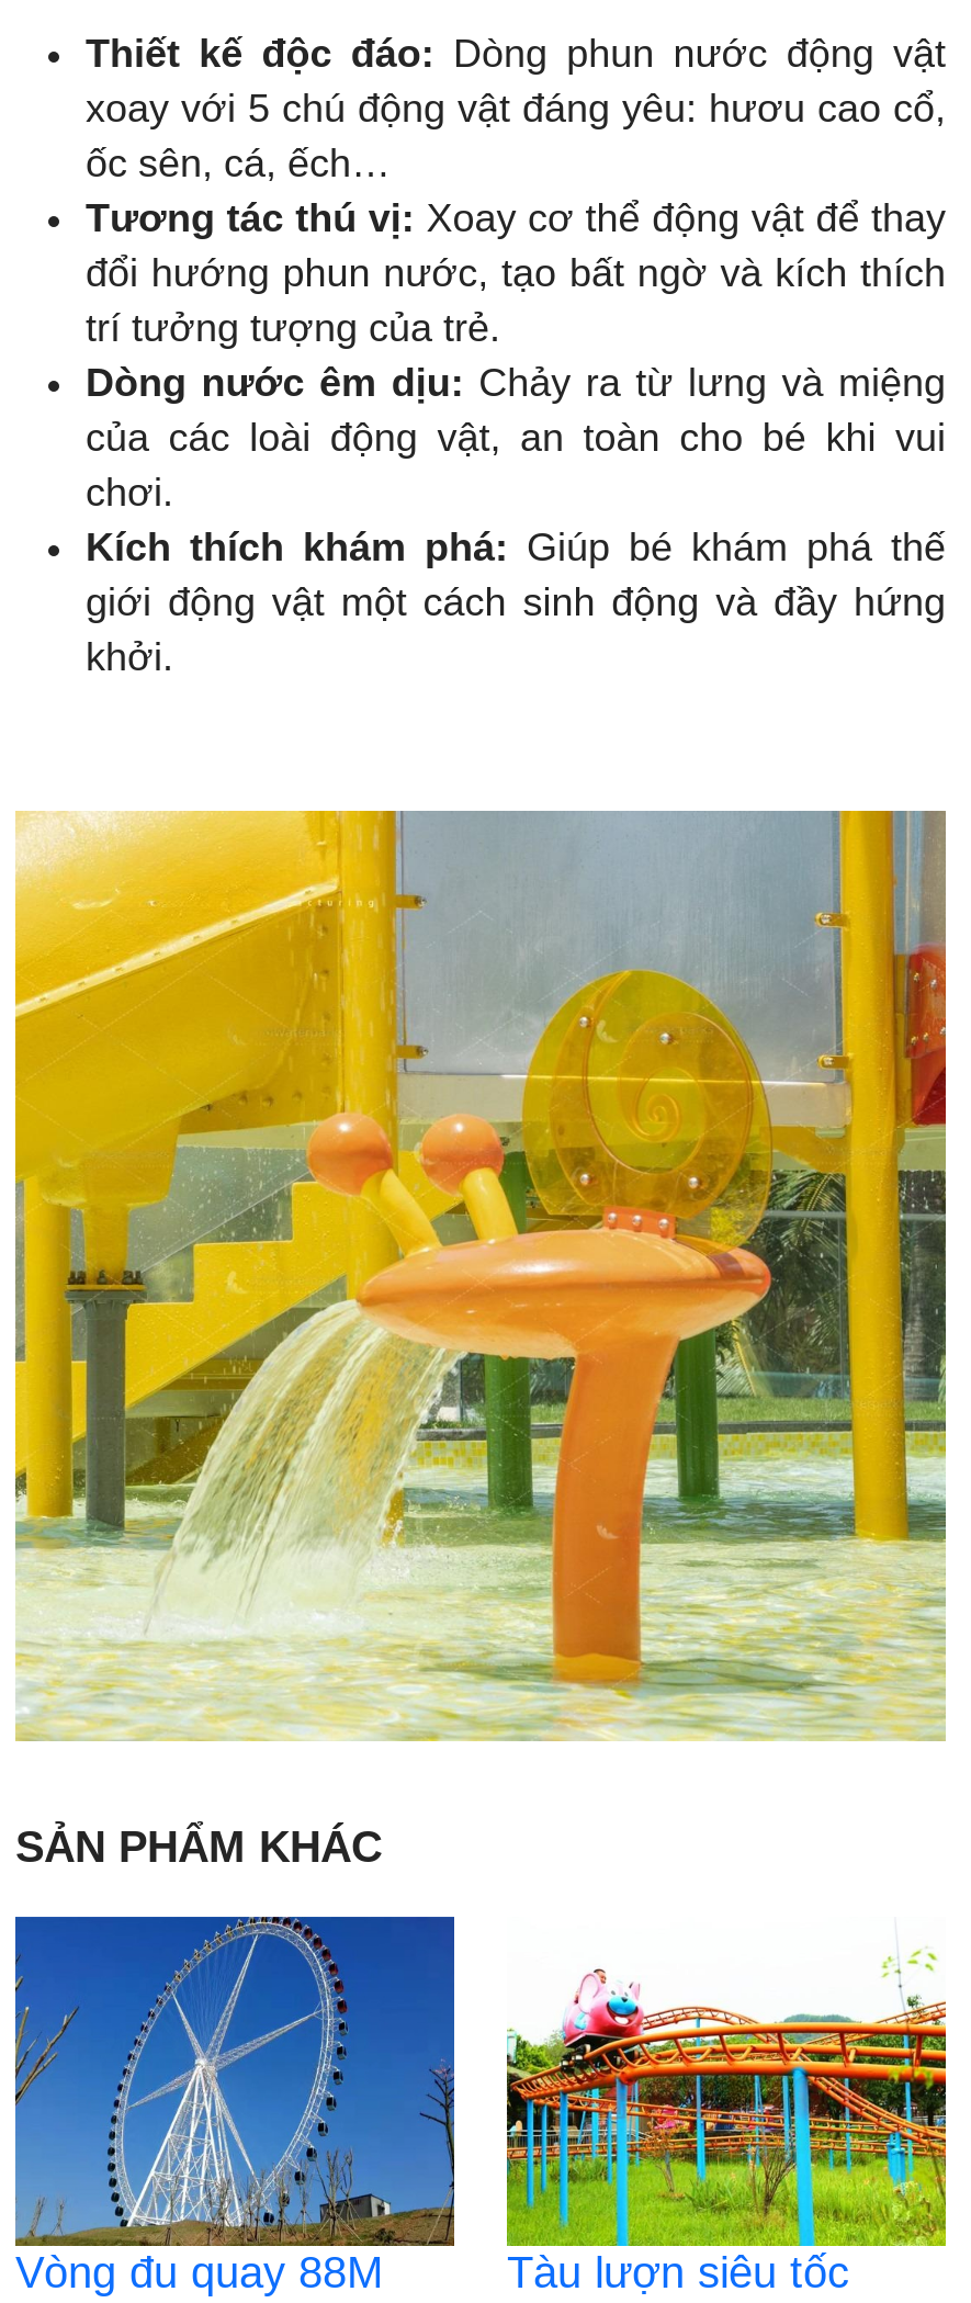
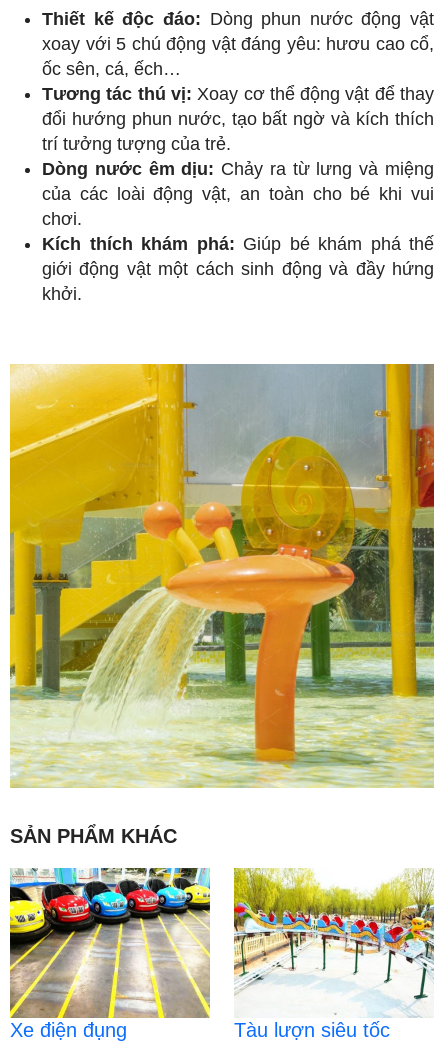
- [image]
- Vòng đu quay 88M
+ [image]
+ Xe điện đụng

- [image]
+ [image]
